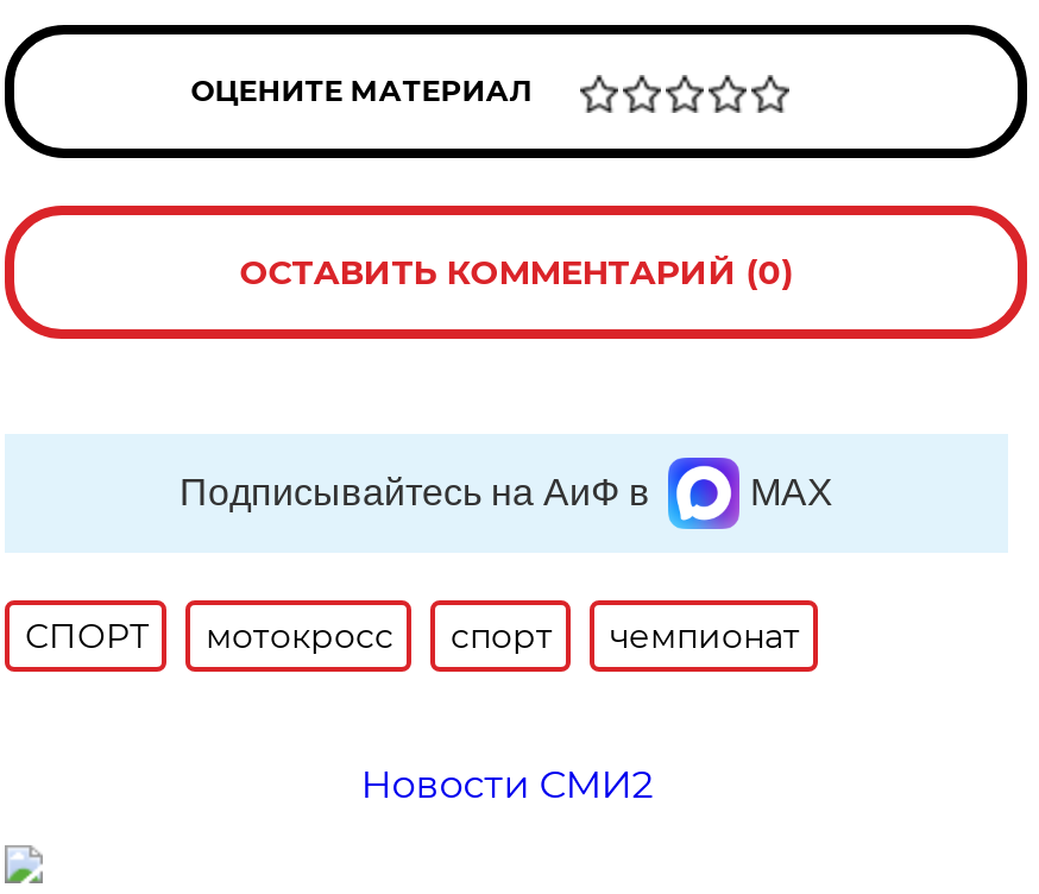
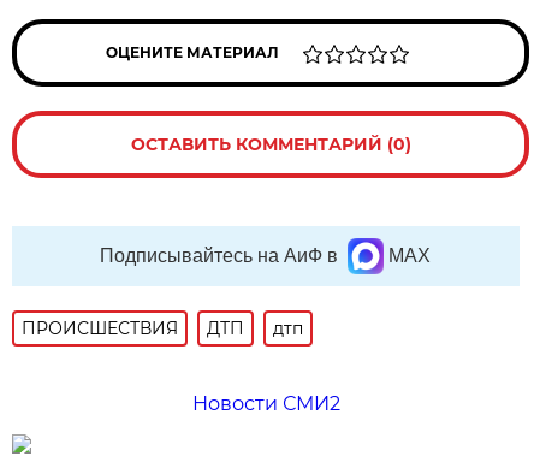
- СПОРТ
- мотокросс
- спорт
- чемпионат
+ ПРОИСШЕСТВИЯ
+ ДТП
+ дтп
